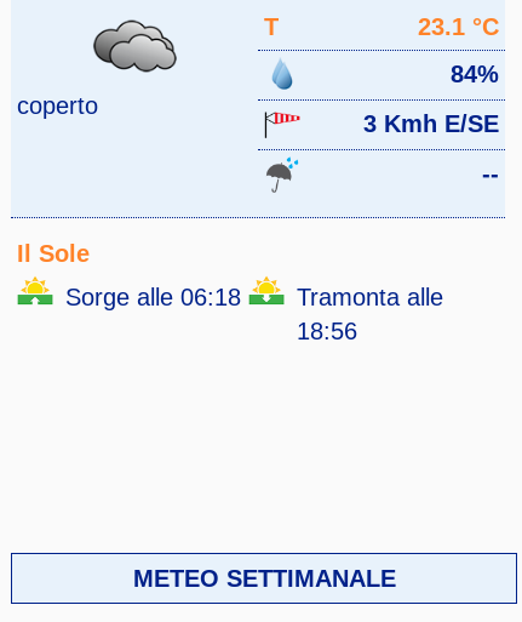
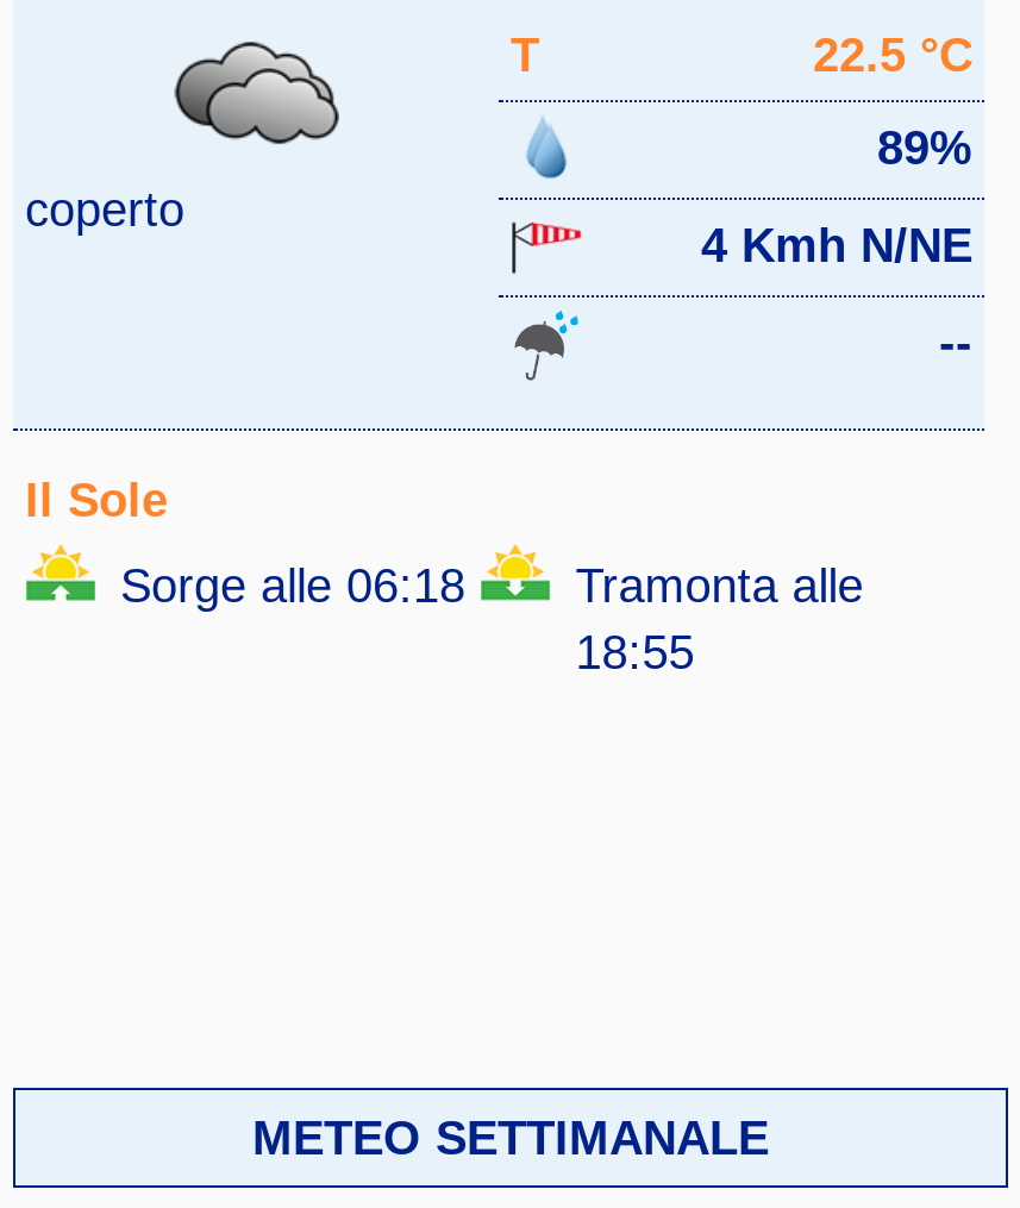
- 23.1 °C
+ 22.5 °C

- 84%
+ 89%

- 3 Kmh E/SE
+ 4 Kmh N/NE

- 18:56
+ 18:55
